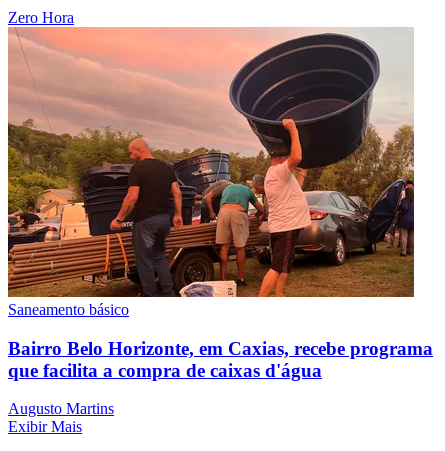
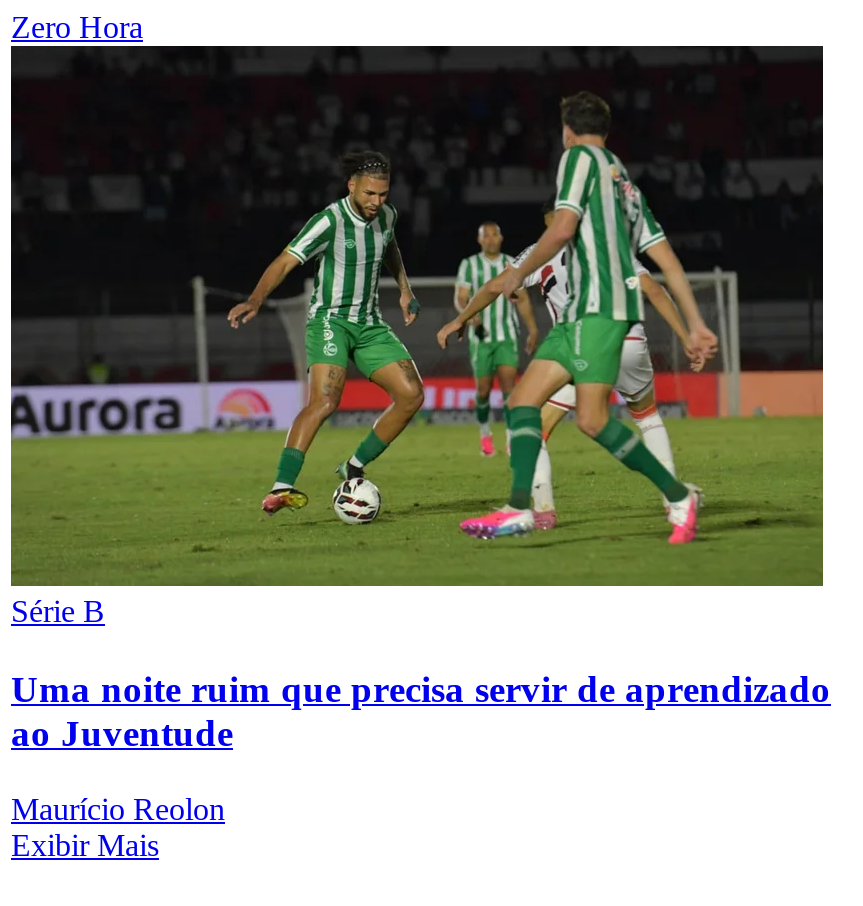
- [image]
- Saneamento básico
+ [image]
+ Série B

- Bairro Belo Horizonte, em Caxias, recebe programa
- que facilita a compra de caixas d'água
+ Uma noite ruim que precisa servir de aprendizado
+ ao Juventude

- Augusto Martins
+ Maurício Reolon
